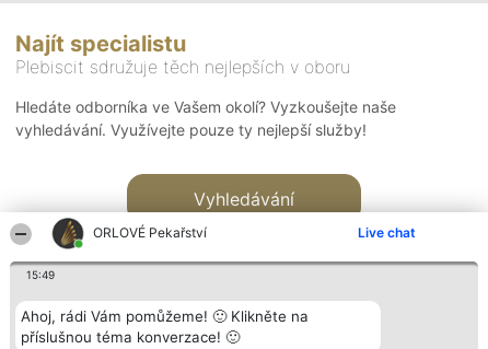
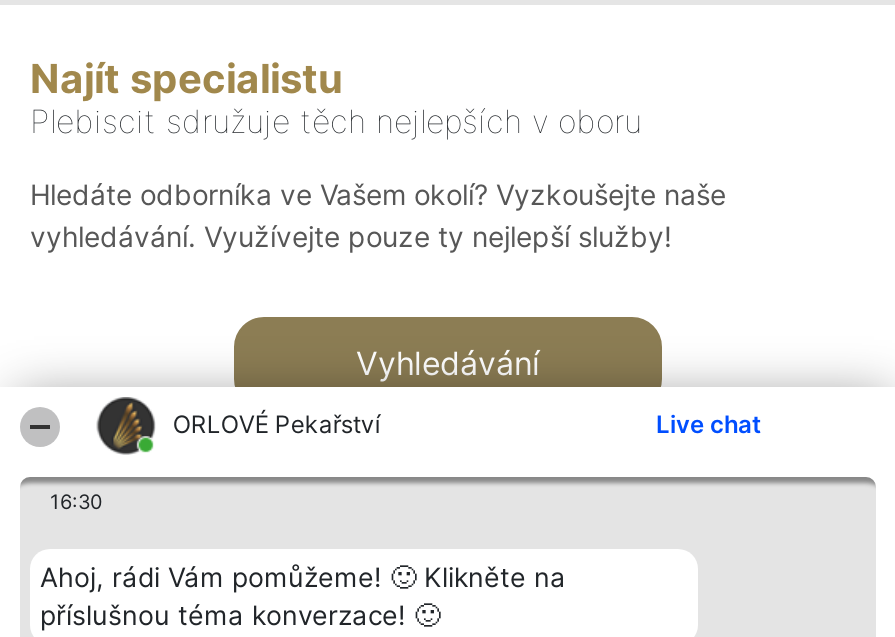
- 15:49
+ 16:30
